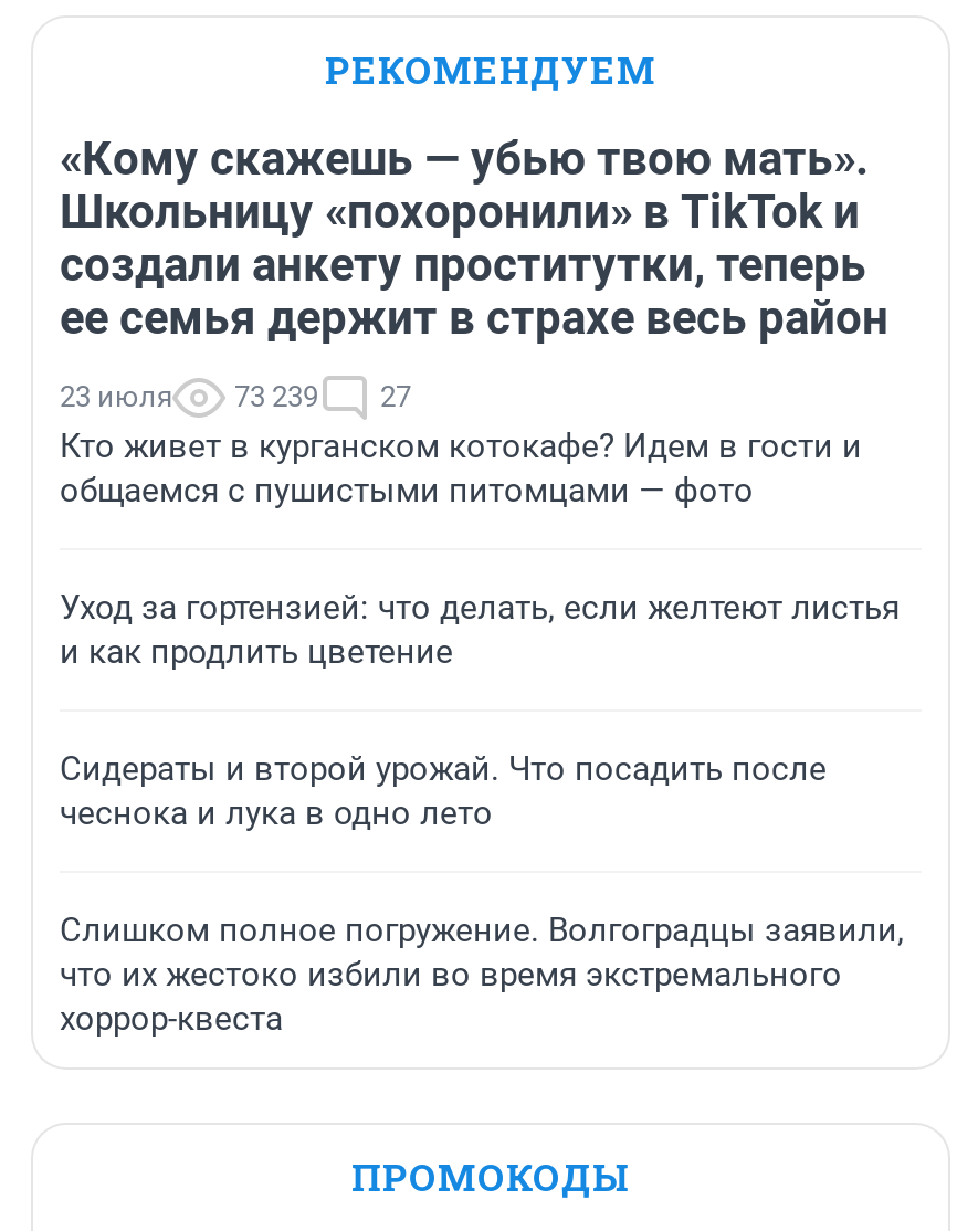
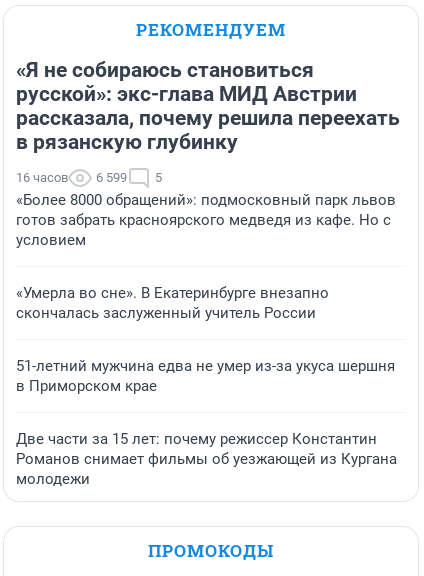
- «Кому скажешь — убью твою мать».
- Школьницу «похоронили» в TikTok и
- создали анкету проститутки, теперь
- ее семья держит в страхе весь район
+ «Я не собираюсь становиться
+ русской»: экс-глава МИД Австрии
+ рассказала, почему решила переехать
+ в рязанскую глубинку

- 23 июля
- 73 239
- 27
- Кто живет в курганском котокафе? Идем в гости и
- общаемся с пушистыми питомцами — фото
+ 16 часов
+ 6 599
+ 5
+ «Более 8000 обращений»: подмосковный парк львов
+ готов забрать красноярского медведя из кафе. Но с
+ условием

- Уход за гортензией: что делать, если желтеют листья
- и как продлить цветение
+ «Умерла во сне». В Екатеринбурге внезапно
+ скончалась заслуженный учитель России

- Сидераты и второй урожай. Что посадить после
- чеснока и лука в одно лето
+ 51-летний мужчина едва не умер из-за укуса шершня
+ в Приморском крае

- Слишком полное погружение. Волгоградцы заявили,
- что их жестоко избили во время экстремального
- хоррор-квеста
+ Две части за 15 лет: почему режиссер Константин
+ Романов снимает фильмы об уезжающей из Кургана
+ молодежи
